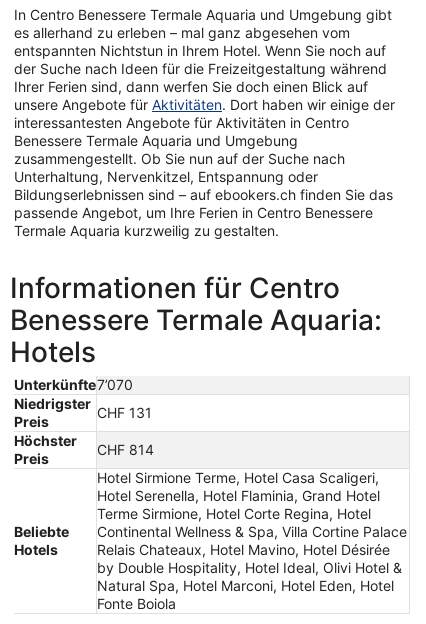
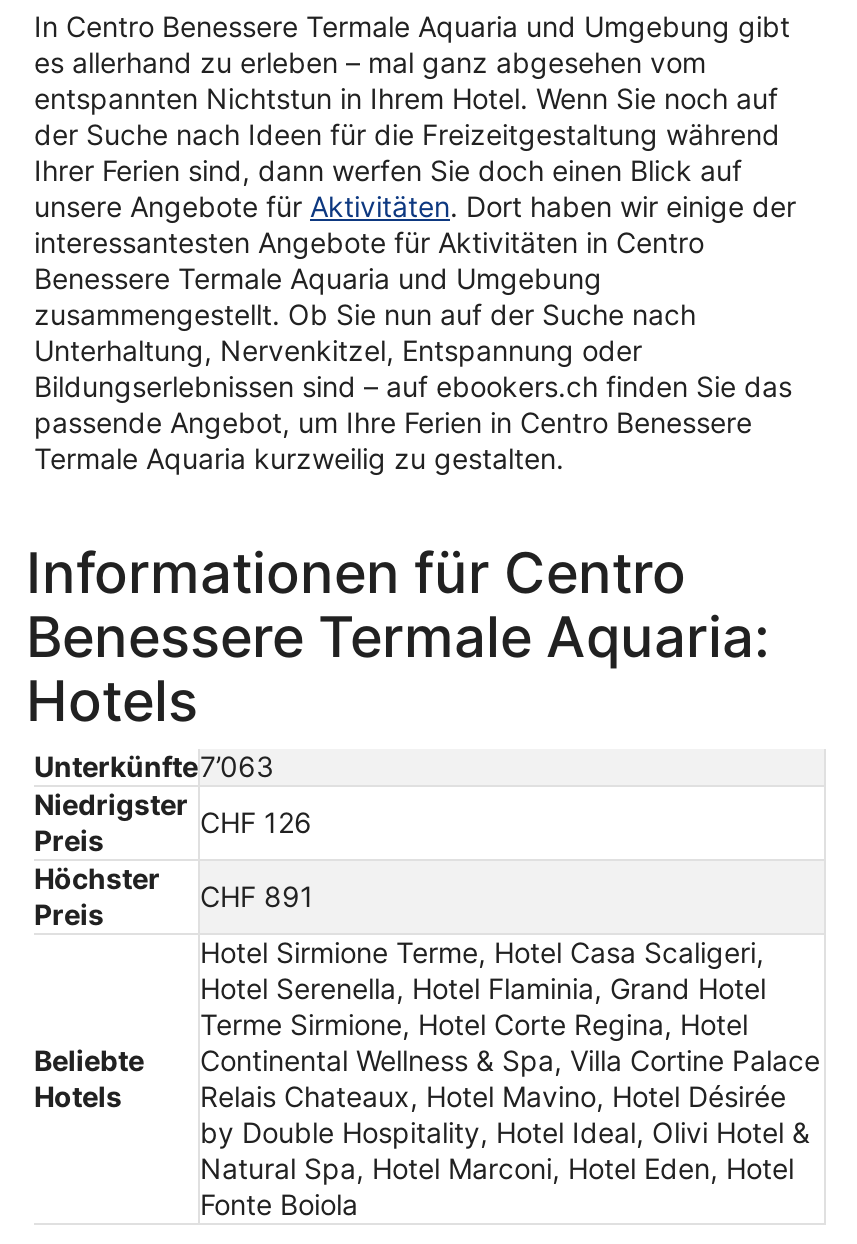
- Unterkünfte7’070
+ Unterkünfte7’063

- CHF 131
+ CHF 126

- CHF 814
+ CHF 891
